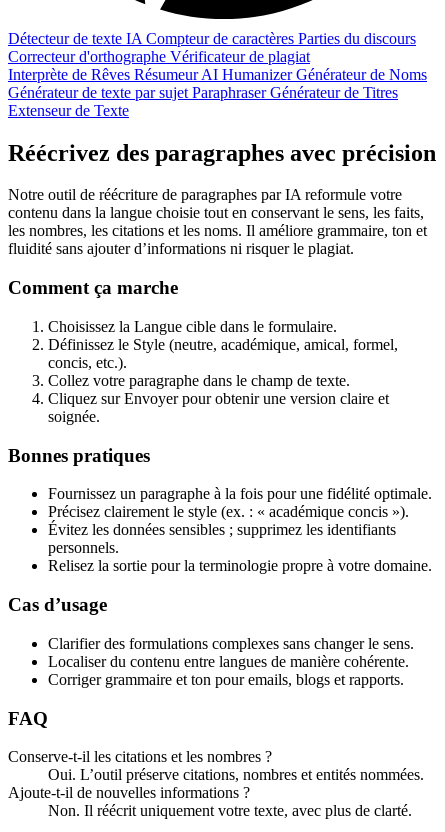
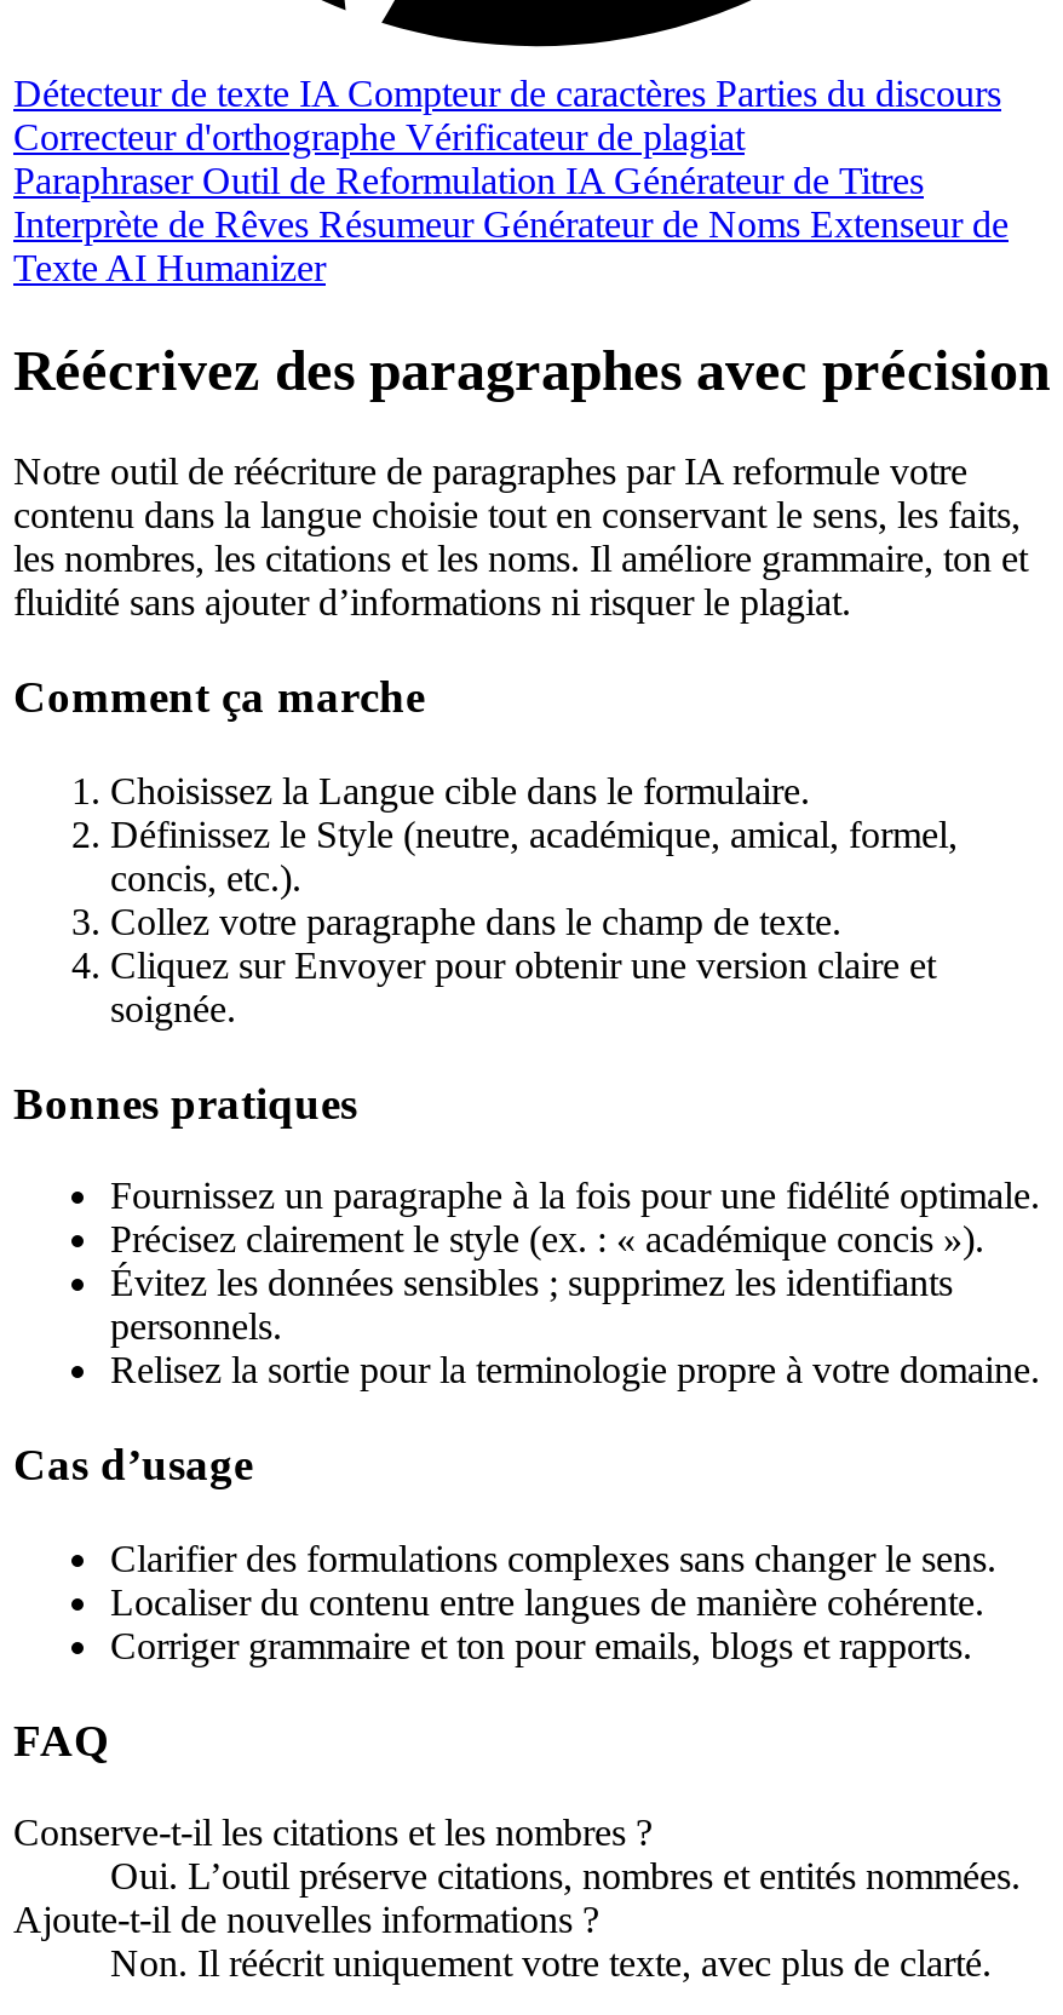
- Interprète de Rêves Résumeur AI Humanizer Générateur de Noms
- Générateur de texte par sujet Paraphraser Générateur de Titres
- Extenseur de Texte
+ Paraphraser Outil de Reformulation IA Générateur de Titres
+ Interprète de Rêves Résumeur Générateur de Noms Extenseur de
+ Texte AI Humanizer
